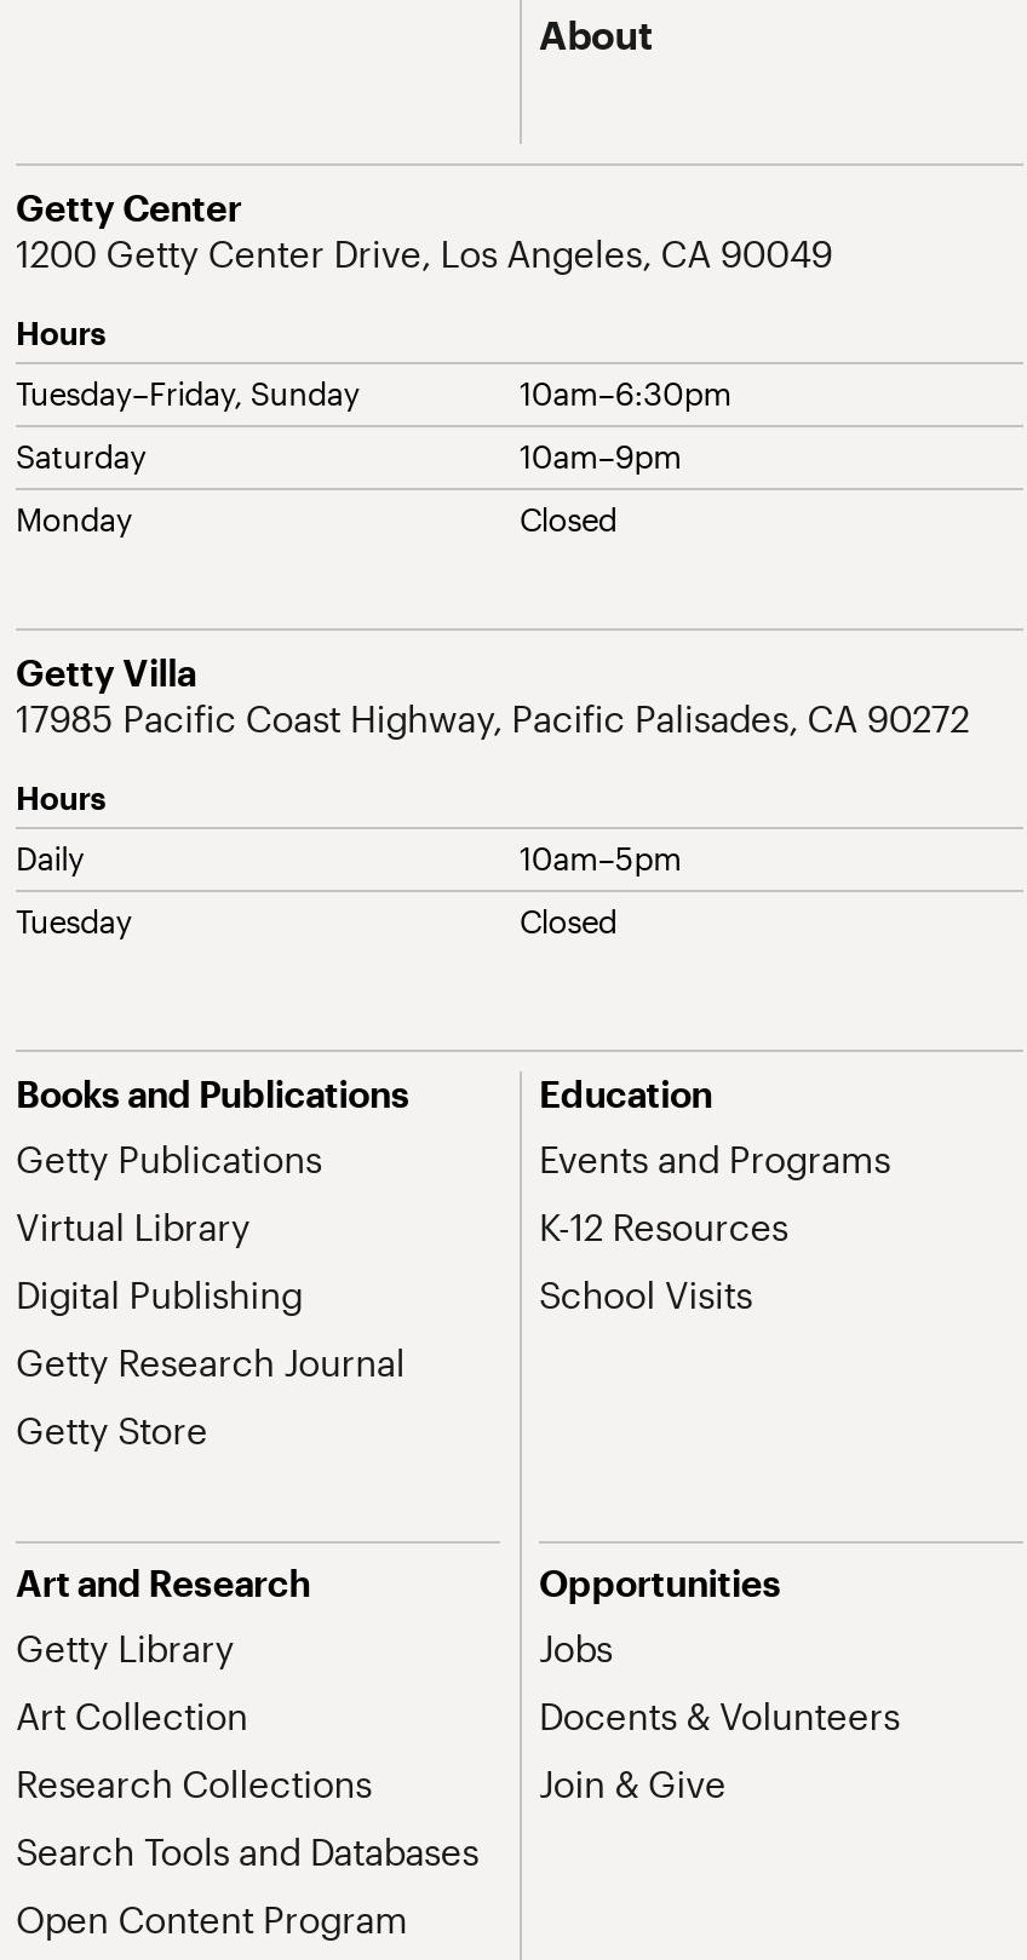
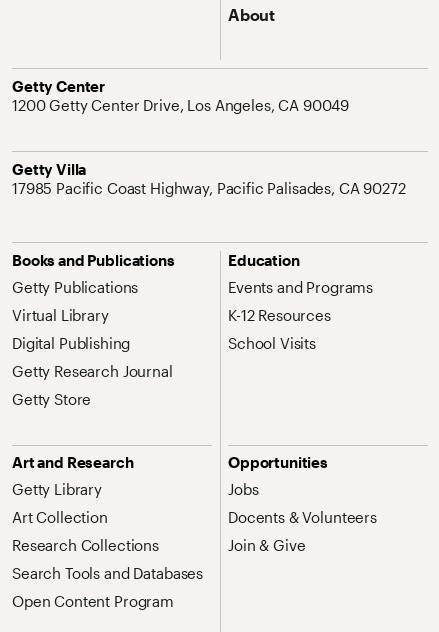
- Hours
- Tuesday–Friday, Sunday
- 10am–6:30pm
- Saturday
- 10am–9pm
- Monday
- Closed

- Hours
- Daily
- 10am–5pm
- Tuesday
- Closed
